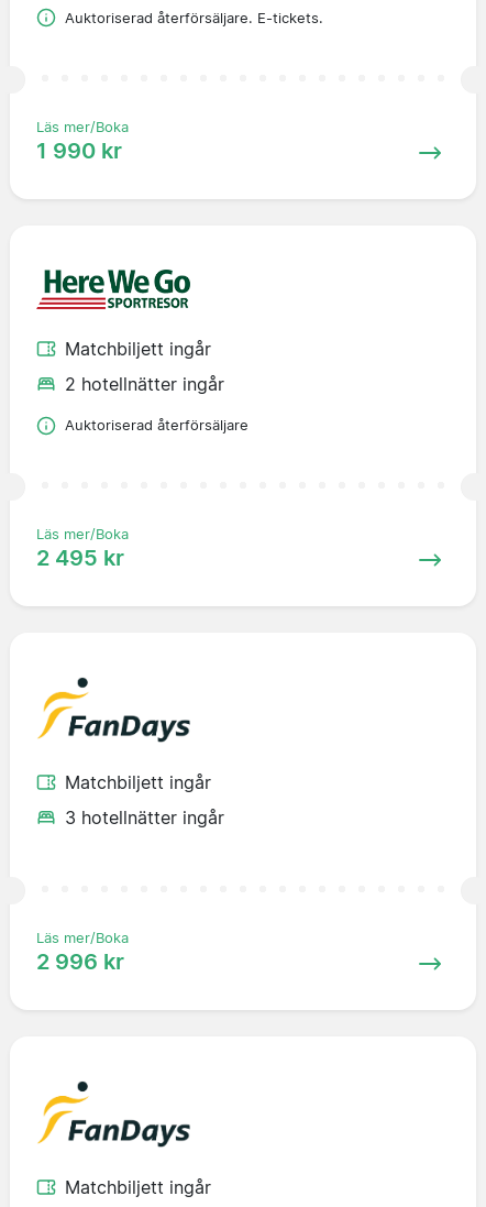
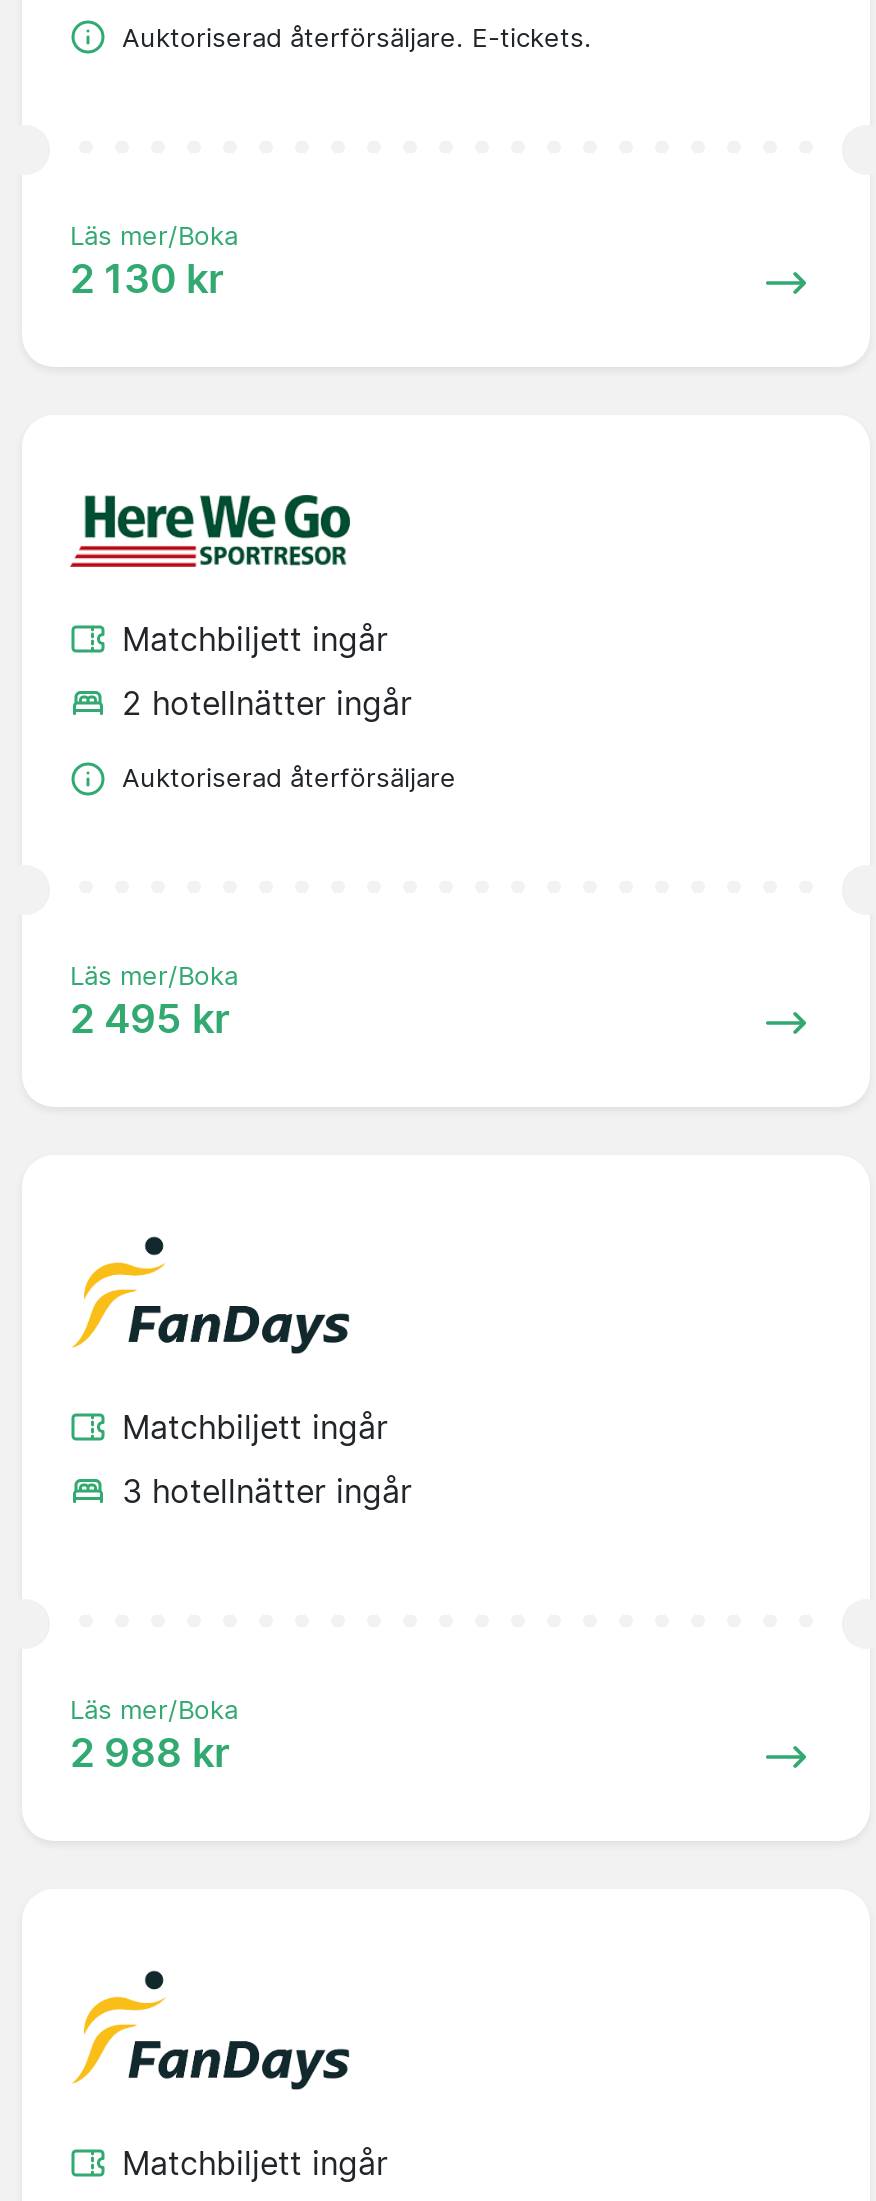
- 1 990 kr
+ 2 130 kr

- 2 996 kr
+ 2 988 kr
